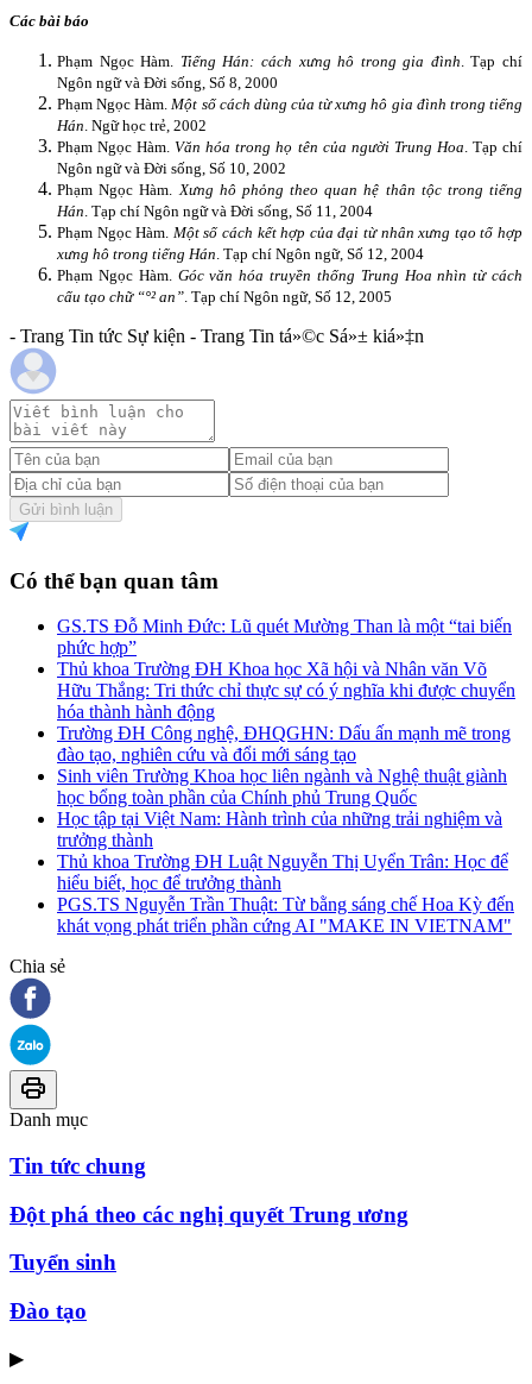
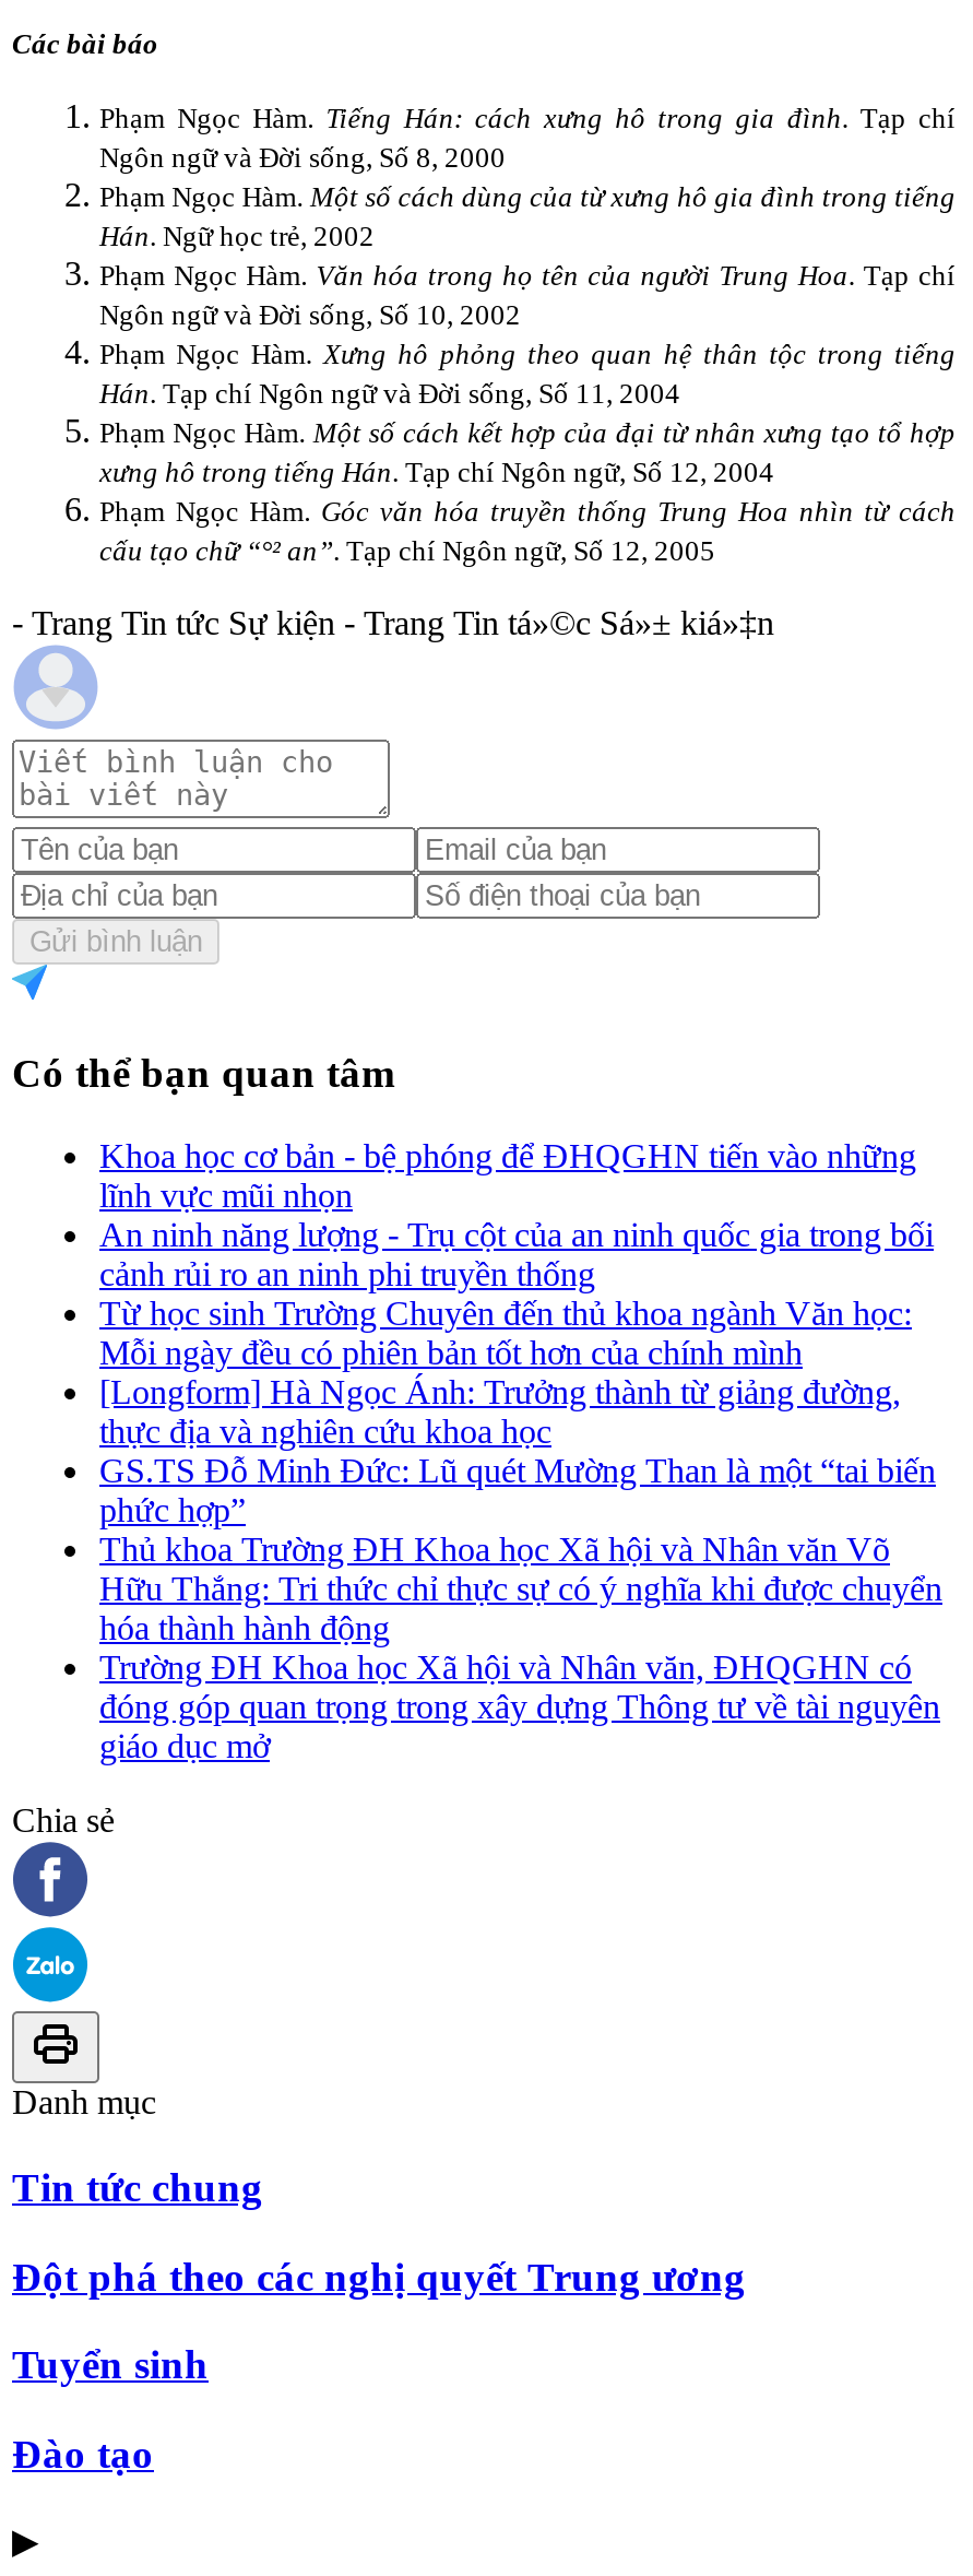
+ Khoa học cơ bản - bệ phóng để ĐHQGHN tiến vào những
+ lĩnh vực mũi nhọn
+ An ninh năng lượng - Trụ cột của an ninh quốc gia trong bối
+ cảnh rủi ro an ninh phi truyền thống
+ Từ học sinh Trường Chuyên đến thủ khoa ngành Văn học:
+ Mỗi ngày đều có phiên bản tốt hơn của chính mình
+ [Longform] Hà Ngọc Ánh: Trưởng thành từ giảng đường,
+ thực địa và nghiên cứu khoa học

moved down: GS.TS Đỗ Minh Đức: Lũ quét Mường Than là một “tai biến | phức hợp” | Thủ khoa Trường ĐH Khoa học Xã hội và Nhân văn Võ | Hữu Thắng: Tri thức chỉ thực sự có ý nghĩa khi được chuyển | hóa thành hành động

- Trường ĐH Công nghệ, ĐHQGHN: Dấu ấn mạnh mẽ trong
- đào tạo, nghiên cứu và đổi mới sáng tạo
- Sinh viên Trường Khoa học liên ngành và Nghệ thuật giành
- học bổng toàn phần của Chính phủ Trung Quốc
- Học tập tại Việt Nam: Hành trình của những trải nghiệm và
- trưởng thành
- Thủ khoa Trường ĐH Luật Nguyễn Thị Uyển Trân: Học để
- hiểu biết, học để trưởng thành
- PGS.TS Nguyễn Trần Thuật: Từ bằng sáng chế Hoa Kỳ đến
- khát vọng phát triển phần cứng AI "MAKE IN VIETNAM"
+ Trường ĐH Khoa học Xã hội và Nhân văn, ĐHQGHN có
+ đóng góp quan trọng trong xây dựng Thông tư về tài nguyên
+ giáo dục mở
